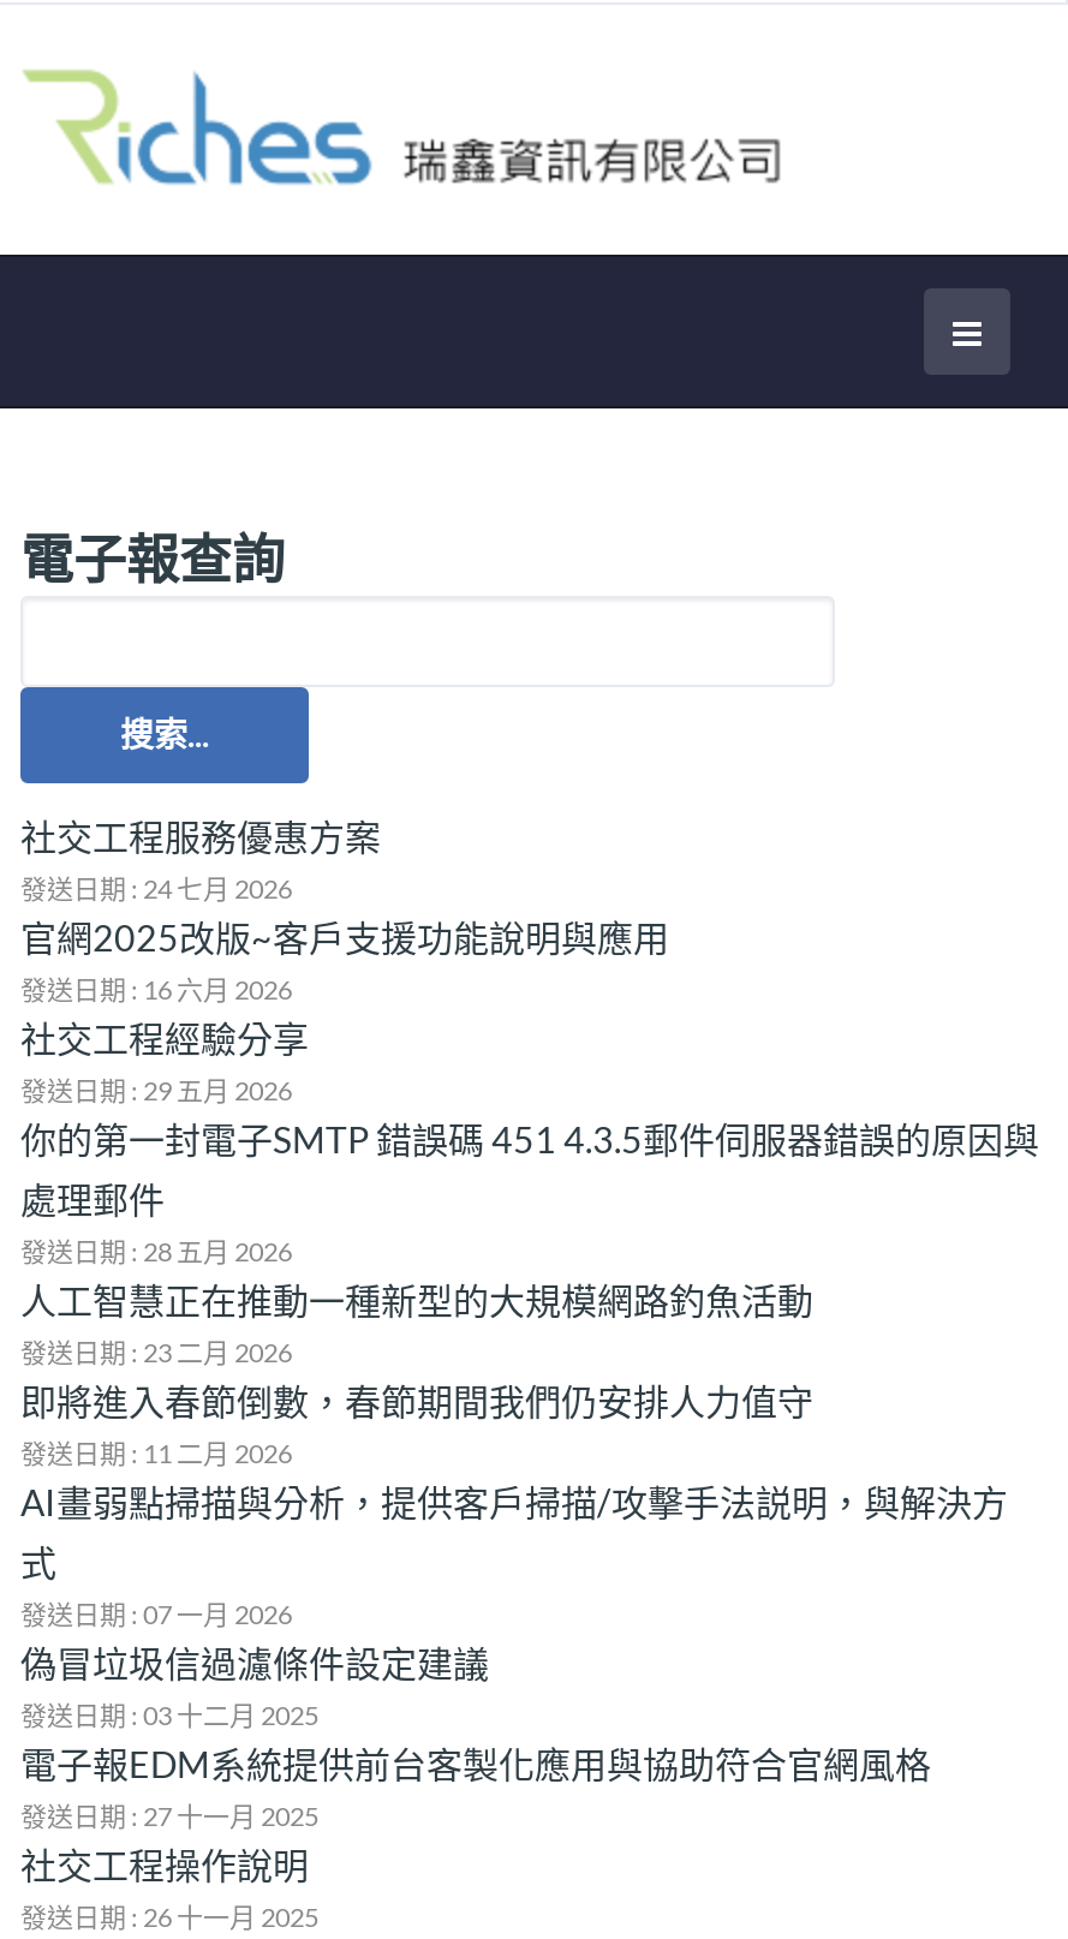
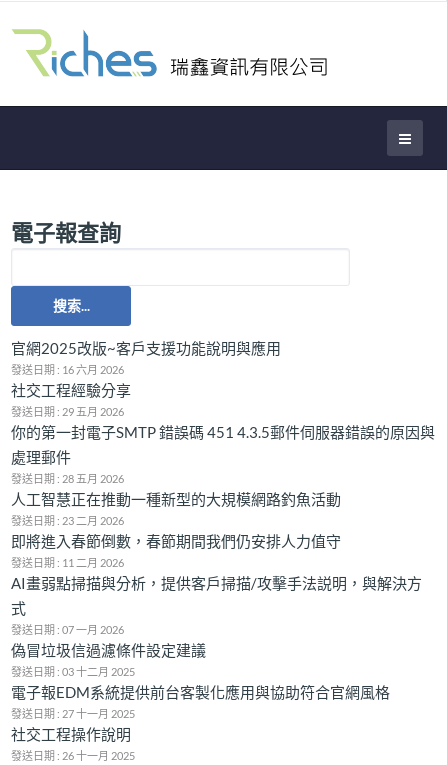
- 社交工程服務優惠方案
- 發送日期 : 24 七月 2026
